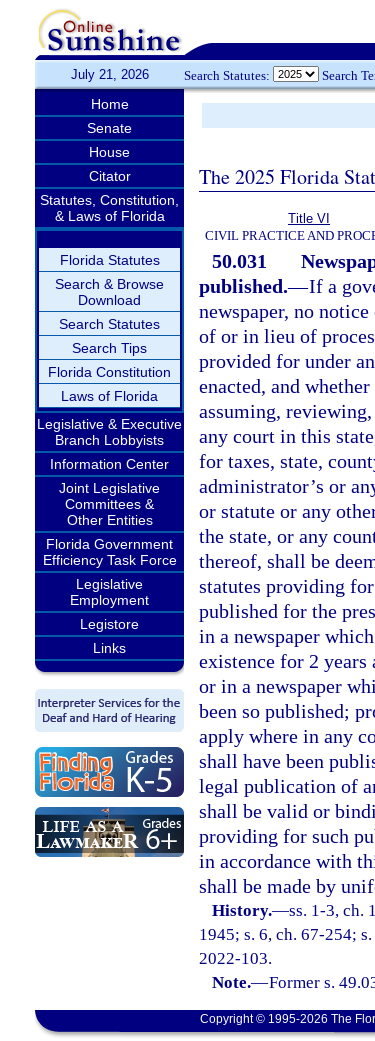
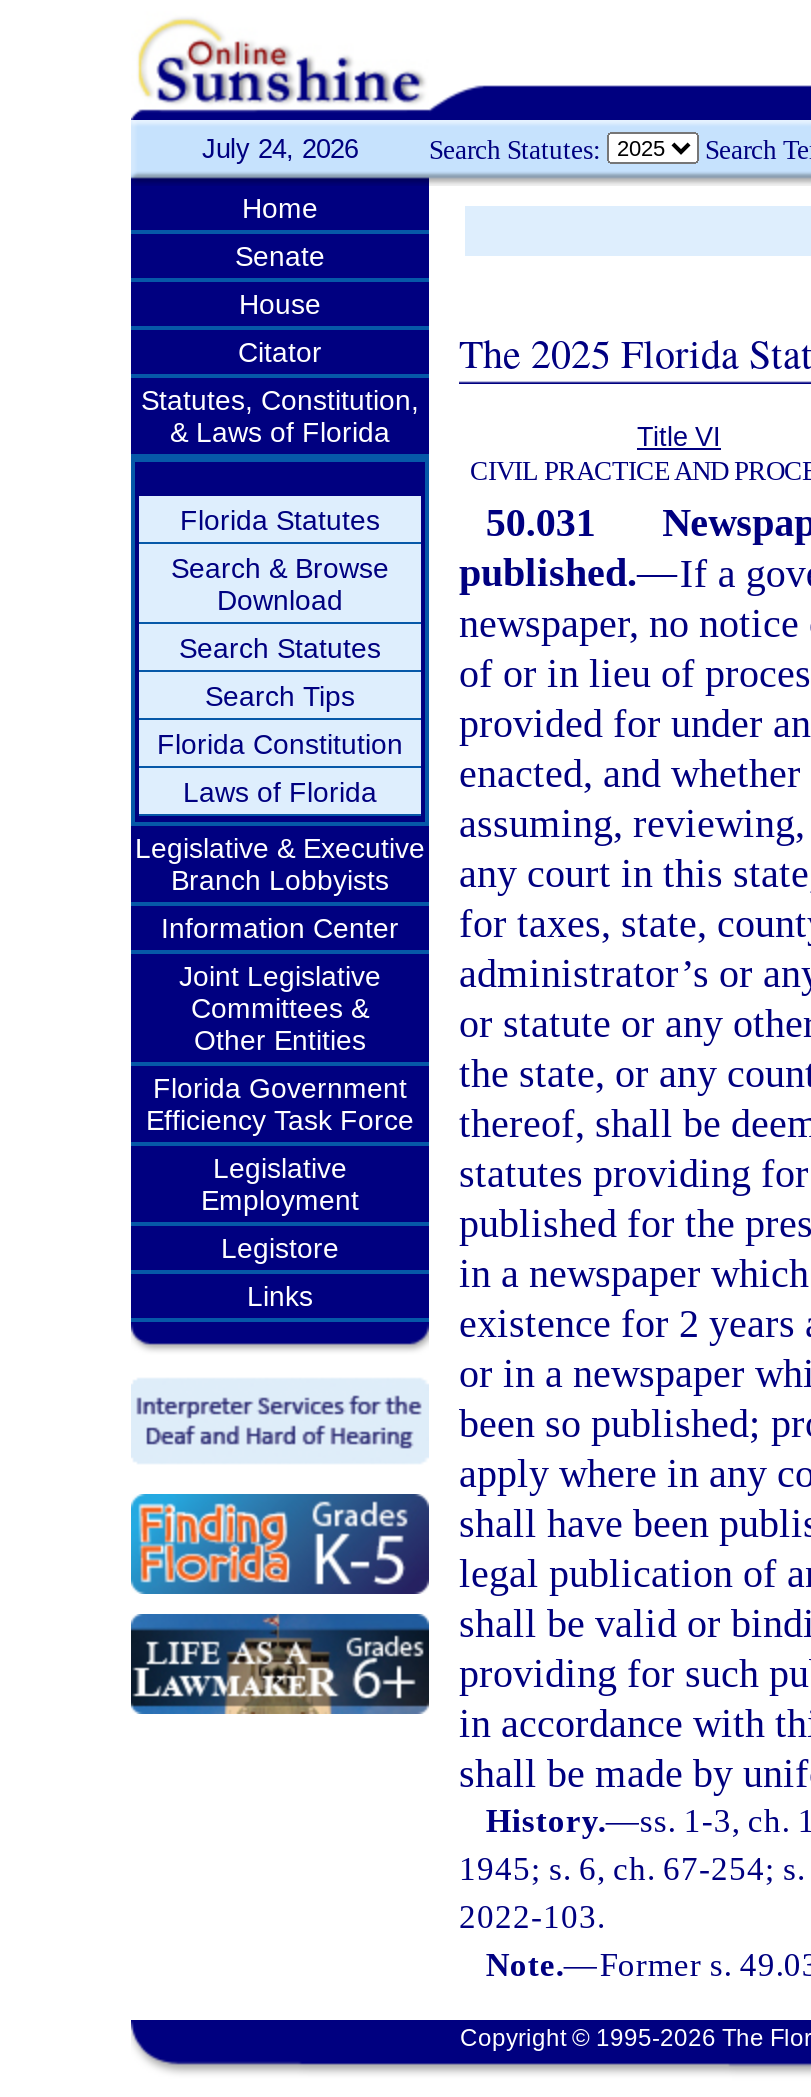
- July 21, 2026
+ July 24, 2026
